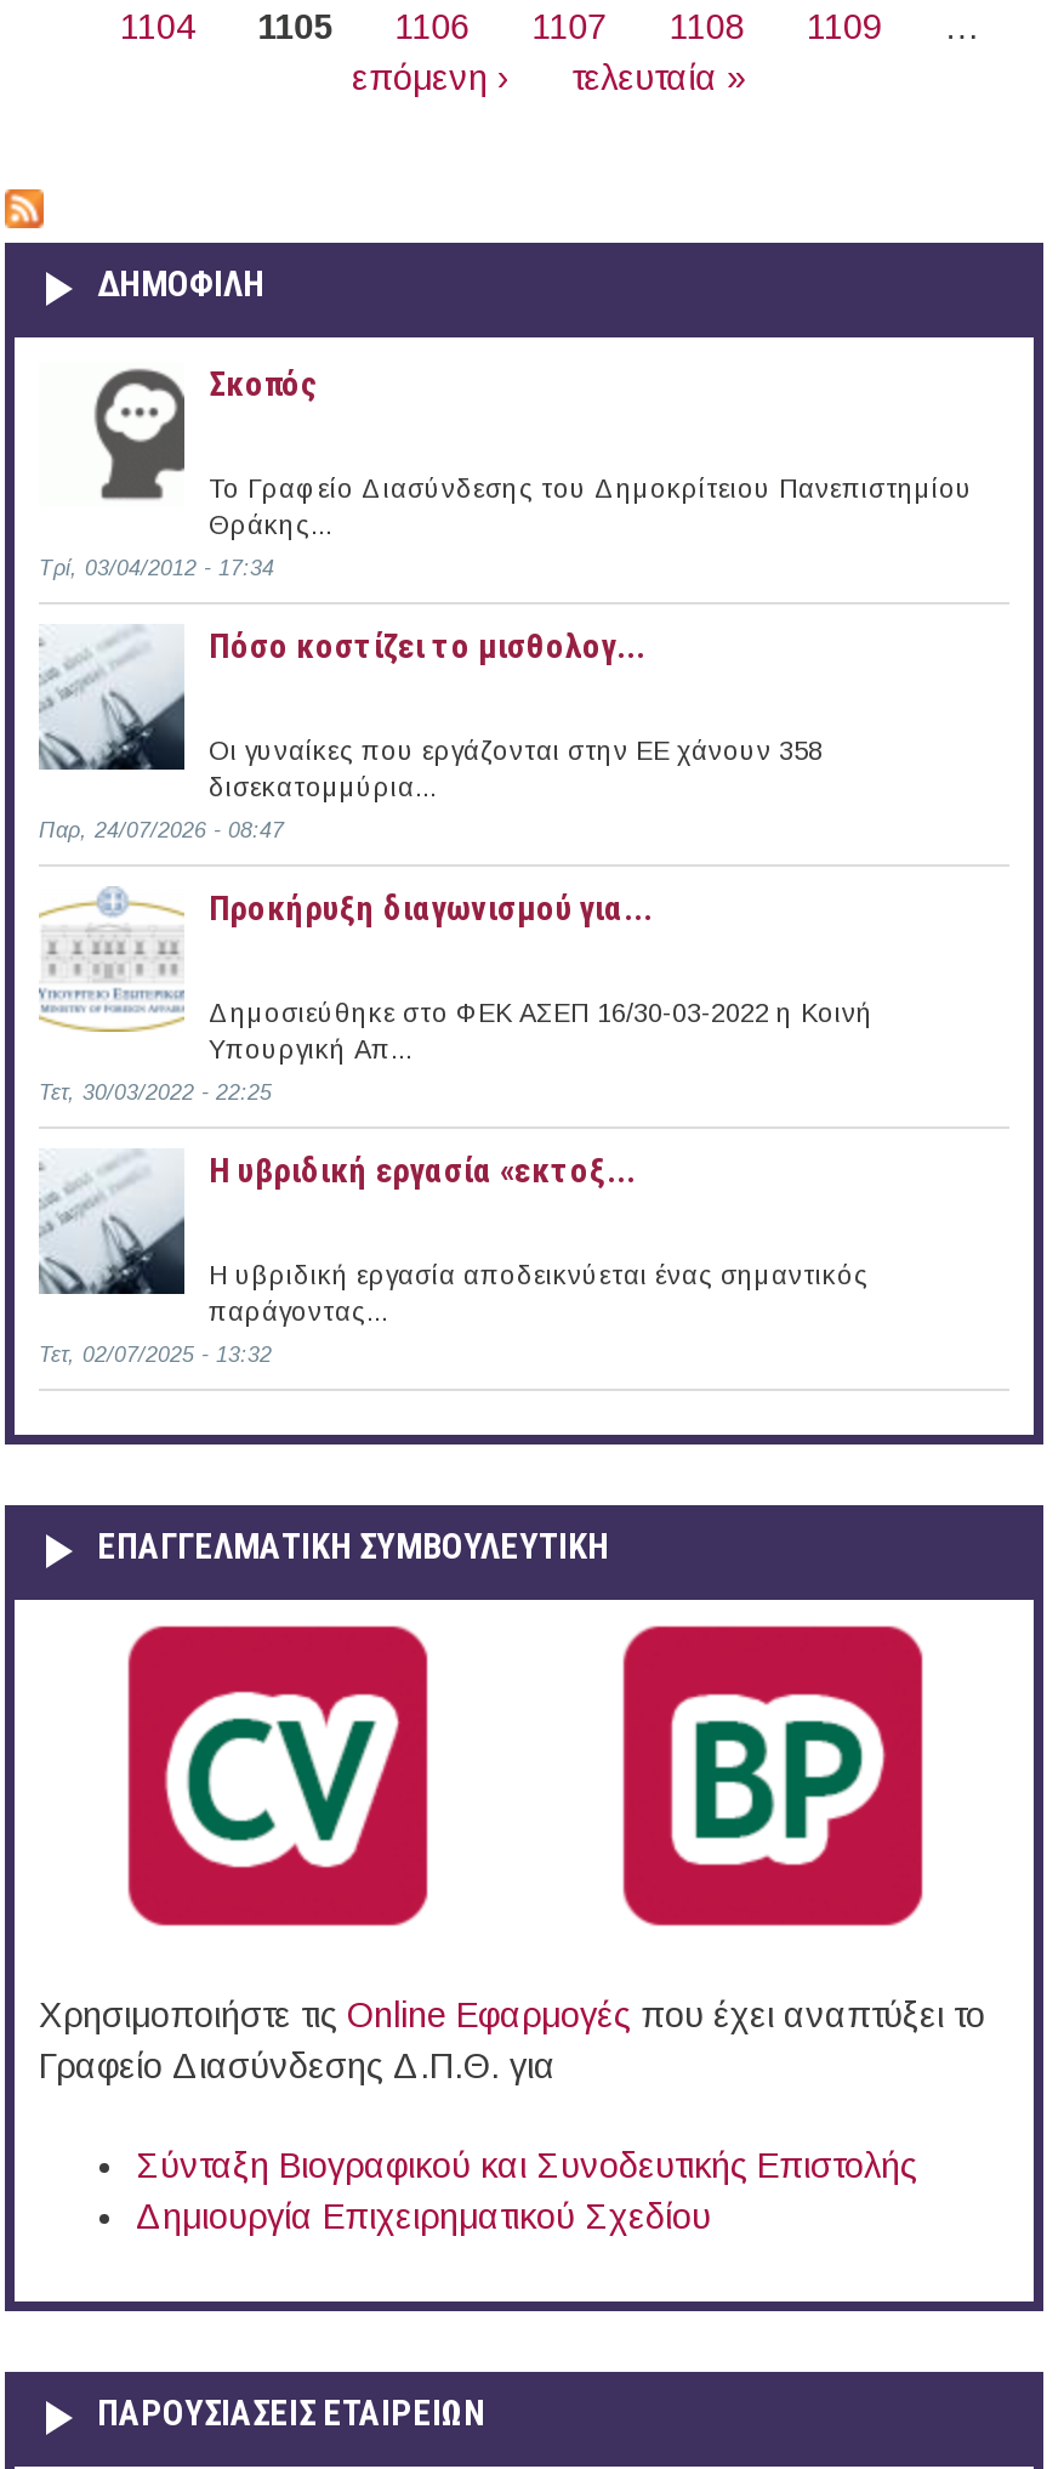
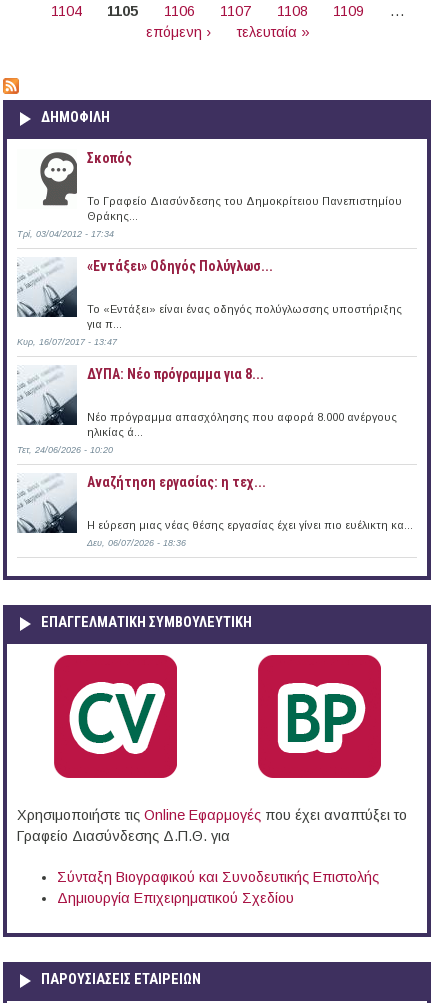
- Πόσο κοστίζει το μισθολογ...
+ «Εντάξει» Oδηγός Πολύγλωσ...

- Οι γυναίκες που εργάζονται στην ΕΕ χάνουν 358
- δισεκατομμύρια...
+ Το «Εντάξει» είναι ένας οδηγός πολύγλωσσης υποστήριξης
+ για π...

- Παρ, 24/07/2026 - 08:47
+ Κυρ, 16/07/2017 - 13:47

- Προκήρυξη διαγωνισμού για...
+ ΔΥΠΑ: Νέο πρόγραμμα για 8...

- [image]
- Δημοσιεύθηκε στο ΦΕΚ ΑΣΕΠ 16/30-03-2022 η Κοινή
- Υπουργική Απ...
+ [image]
+ Νέο πρόγραμμα απασχόλησης που αφορά 8.000 ανέργους
+ ηλικίας ά...

- Τετ, 30/03/2022 - 22:25
+ Τετ, 24/06/2026 - 10:20

- Η υβριδική εργασία «εκτοξ...
+ Αναζήτηση εργασίας: η τεχ...

- Η υβριδική εργασία αποδεικνύεται ένας σημαντικός
- παράγοντας...
+ Η εύρεση μιας νέας θέσης εργασίας έχει γίνει πιο ευέλικτη κα...

- Τετ, 02/07/2025 - 13:32
+ Δευ, 06/07/2026 - 18:36
